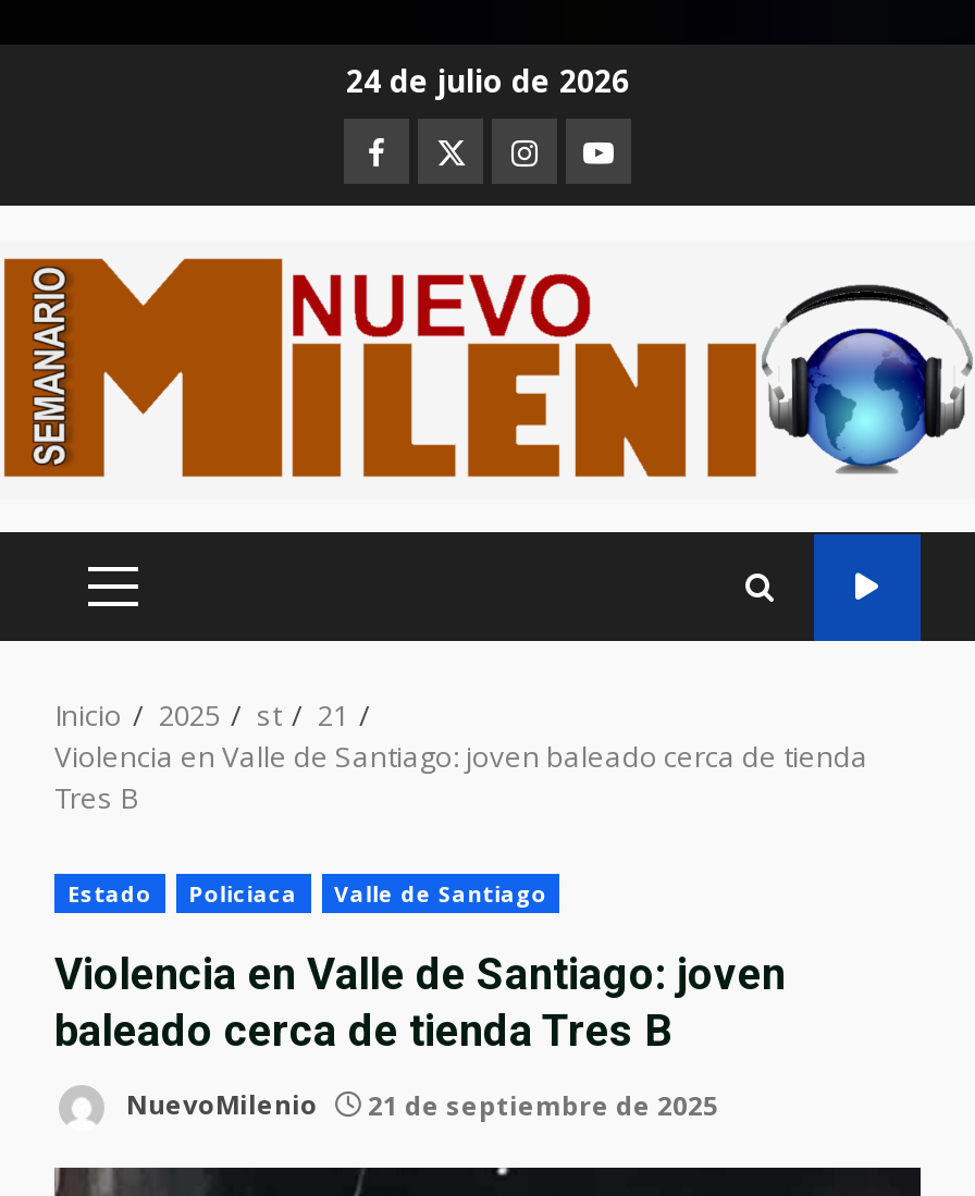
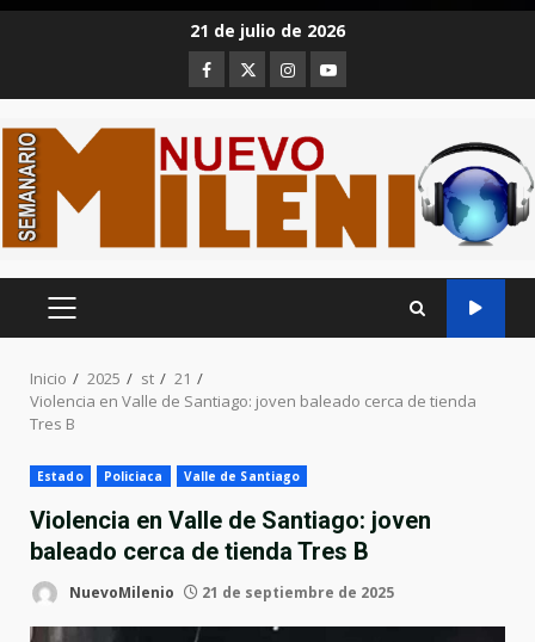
- 24 de julio de 2026
+ 21 de julio de 2026
